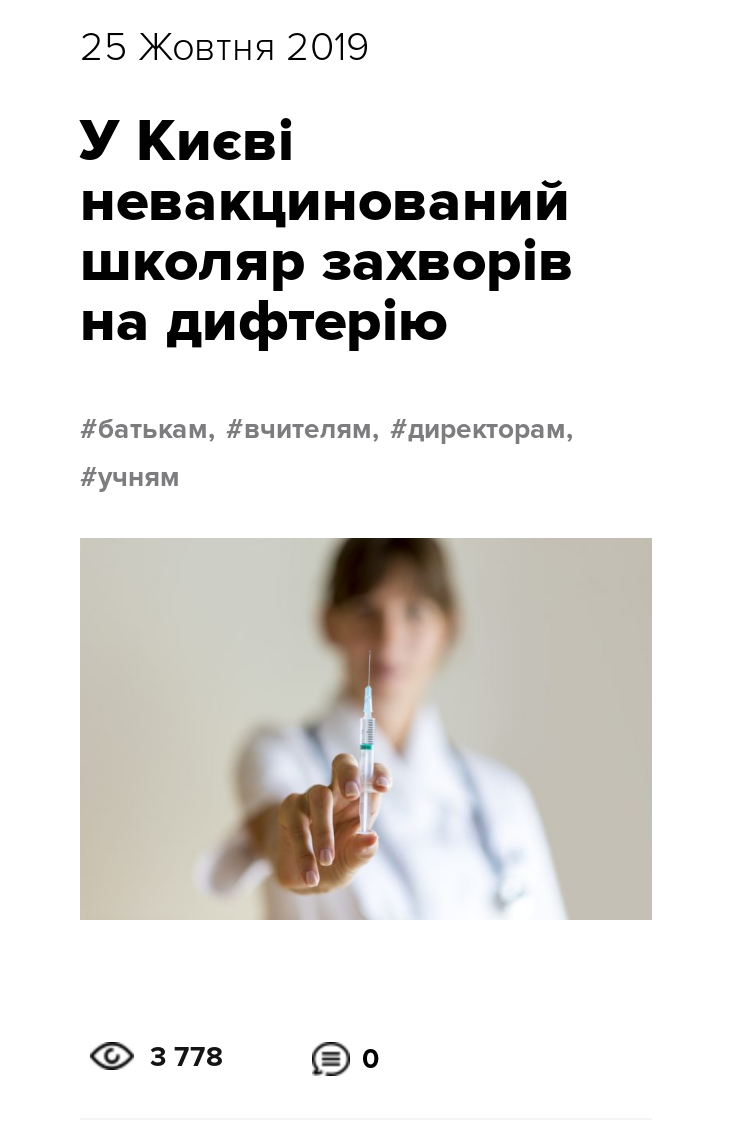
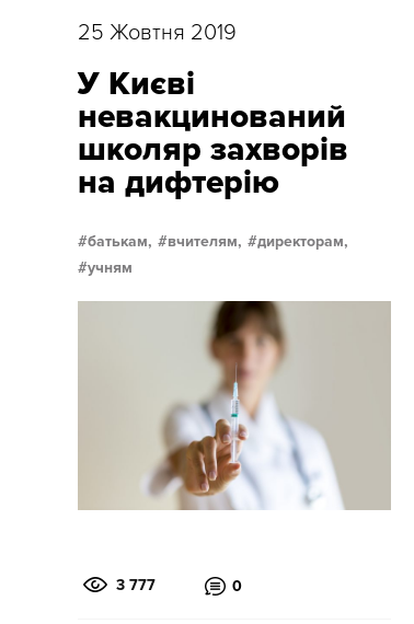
- 3 778
+ 3 777
